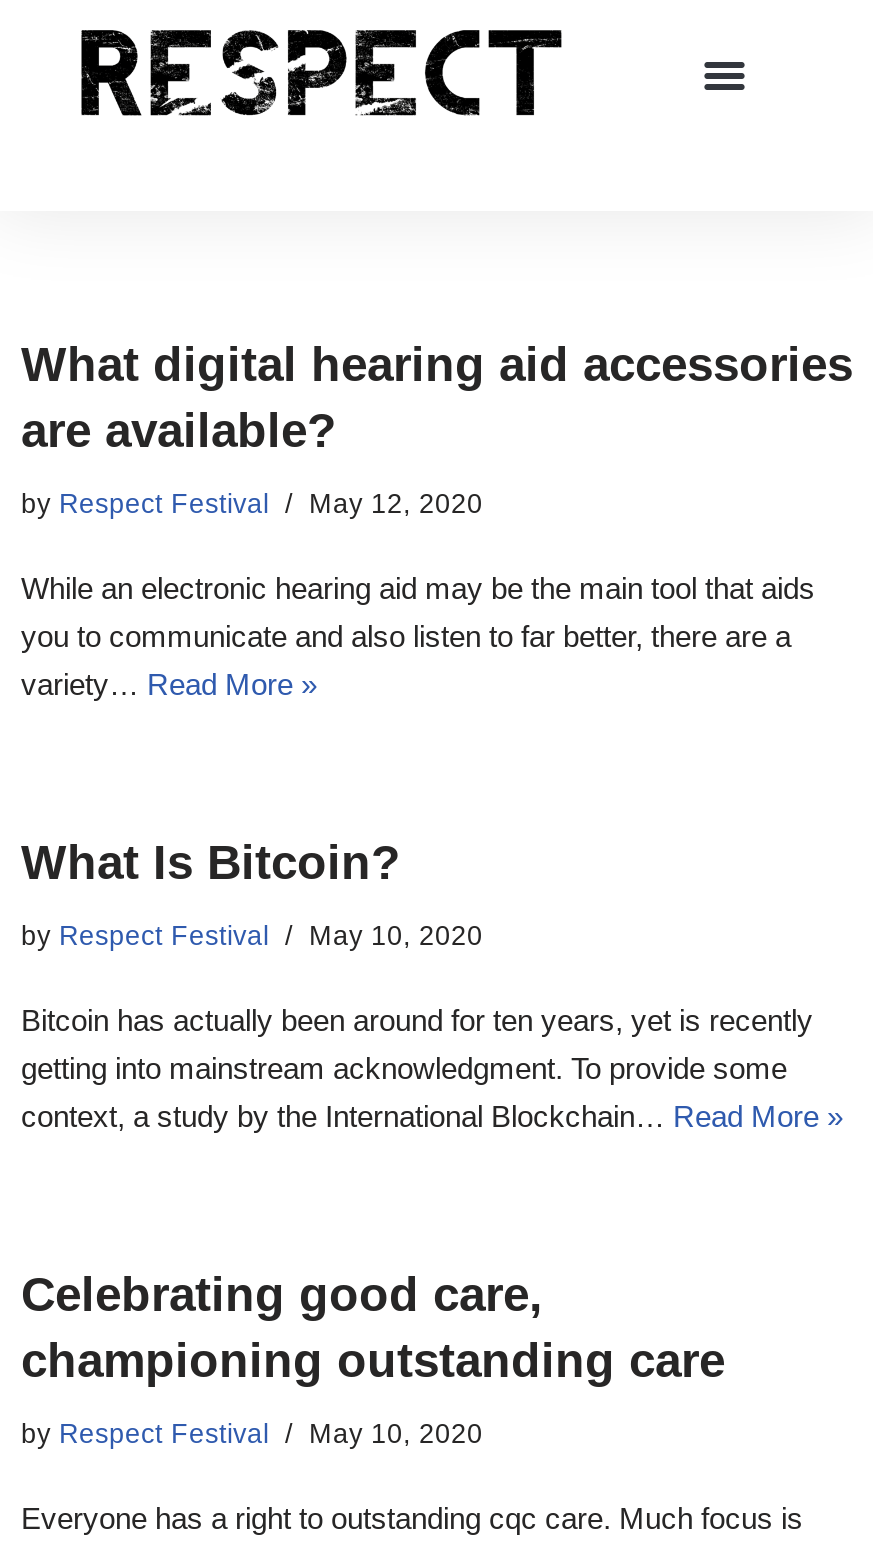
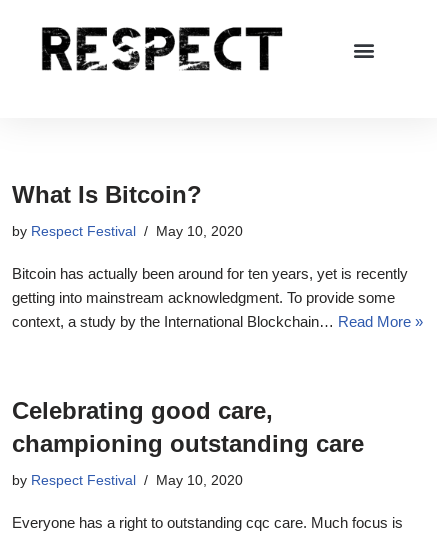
- What digital hearing aid accessories
- are available?
- by Respect Festival
- May 12, 2020
- While an electronic hearing aid may be the main tool that aids
- you to communicate and also listen to far better, there are a
- variety… Read More »
